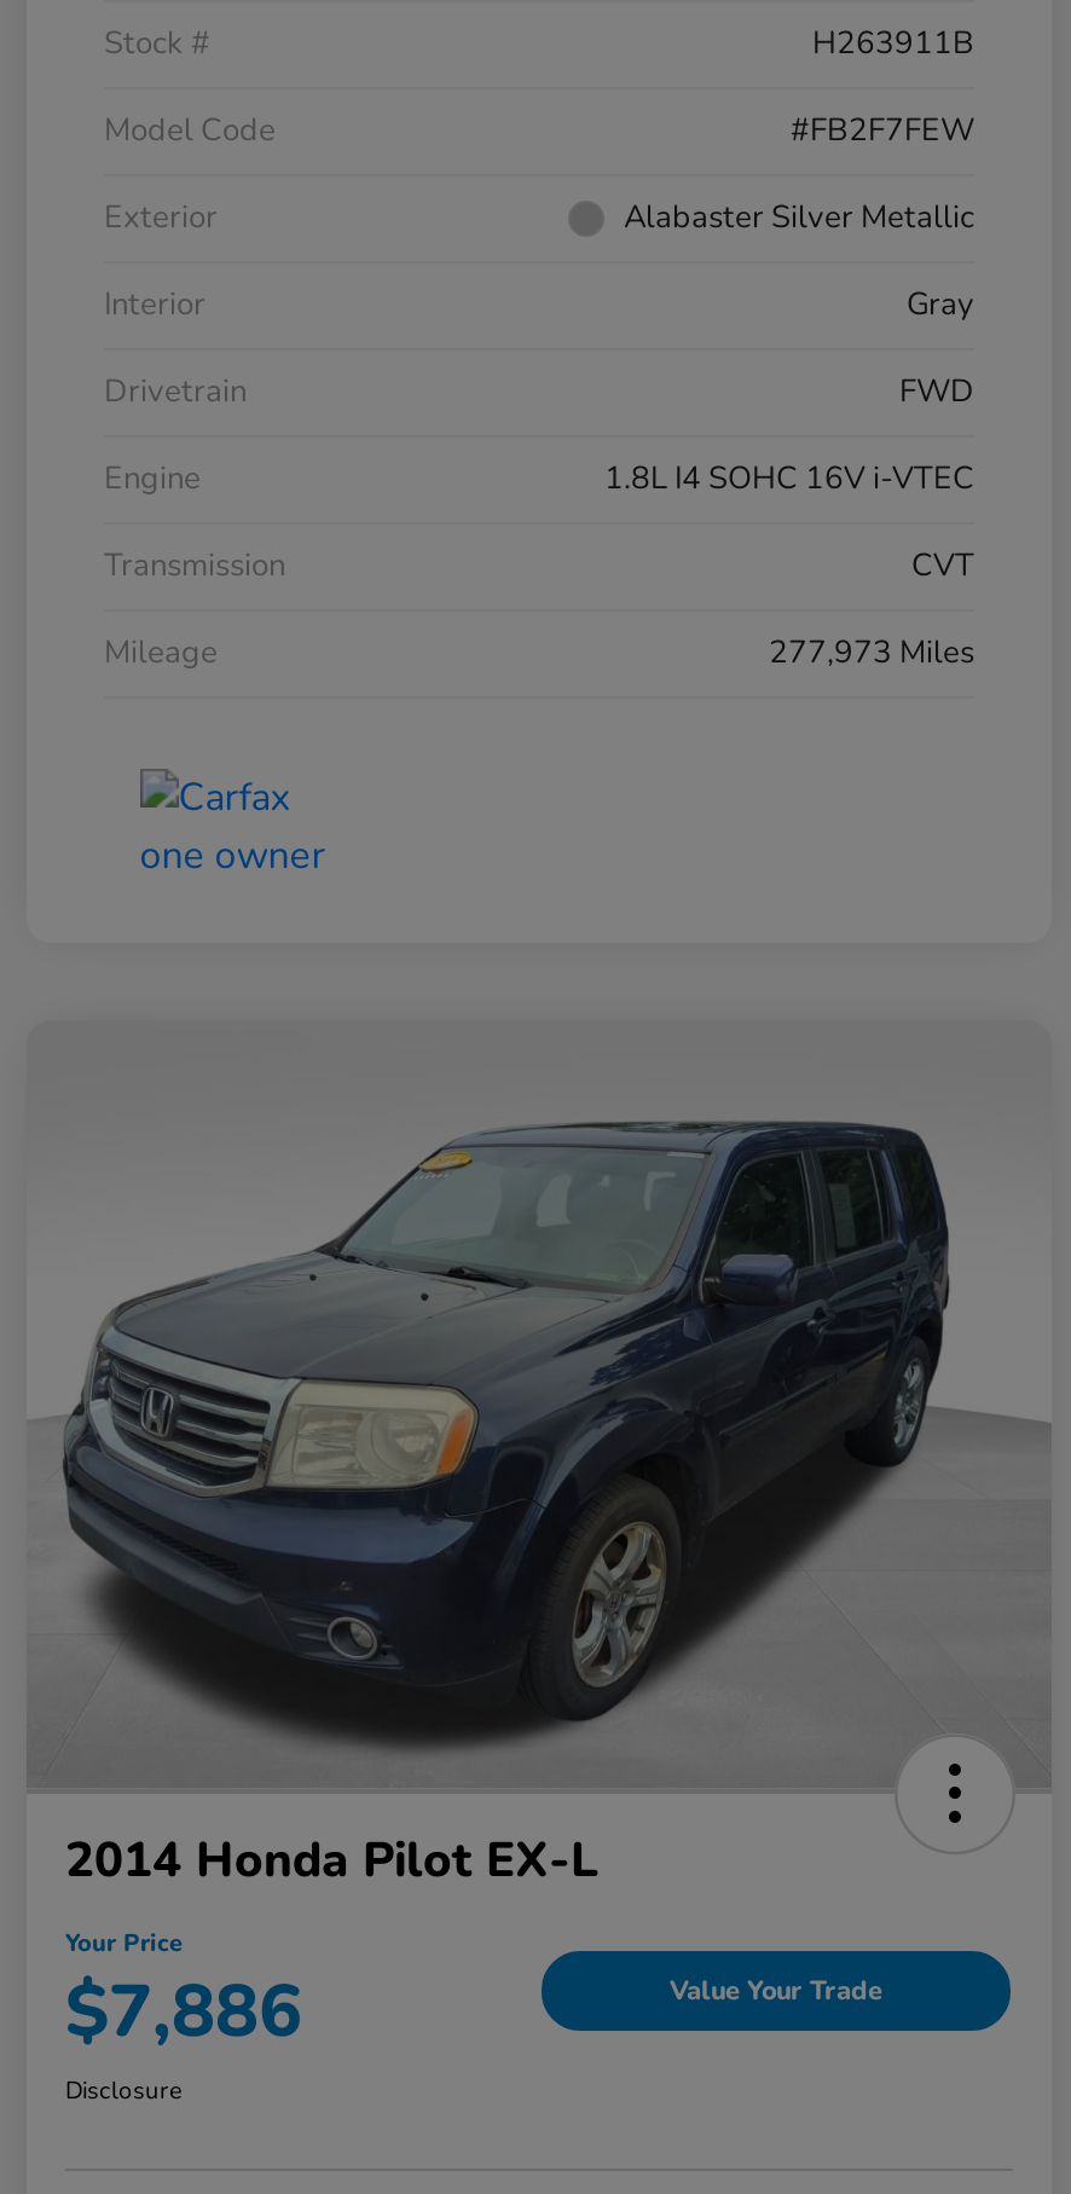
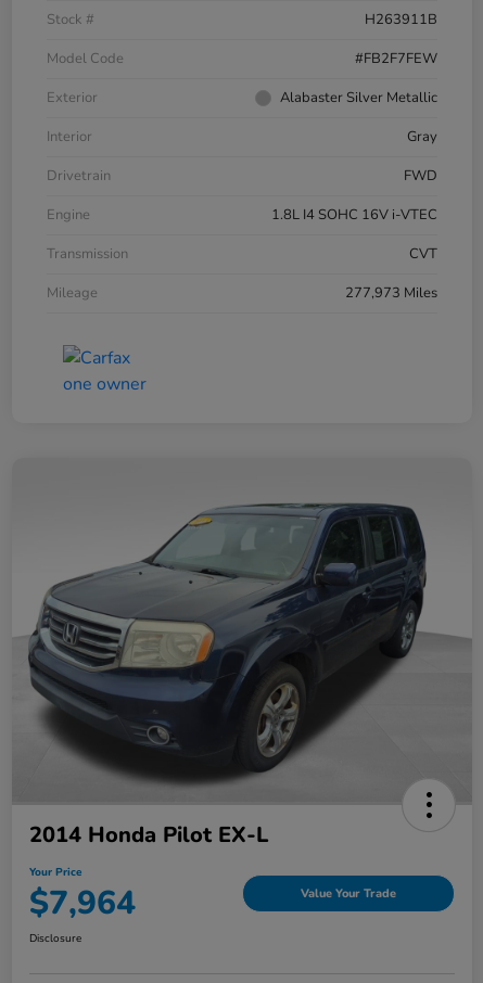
- $7,886
+ $7,964
